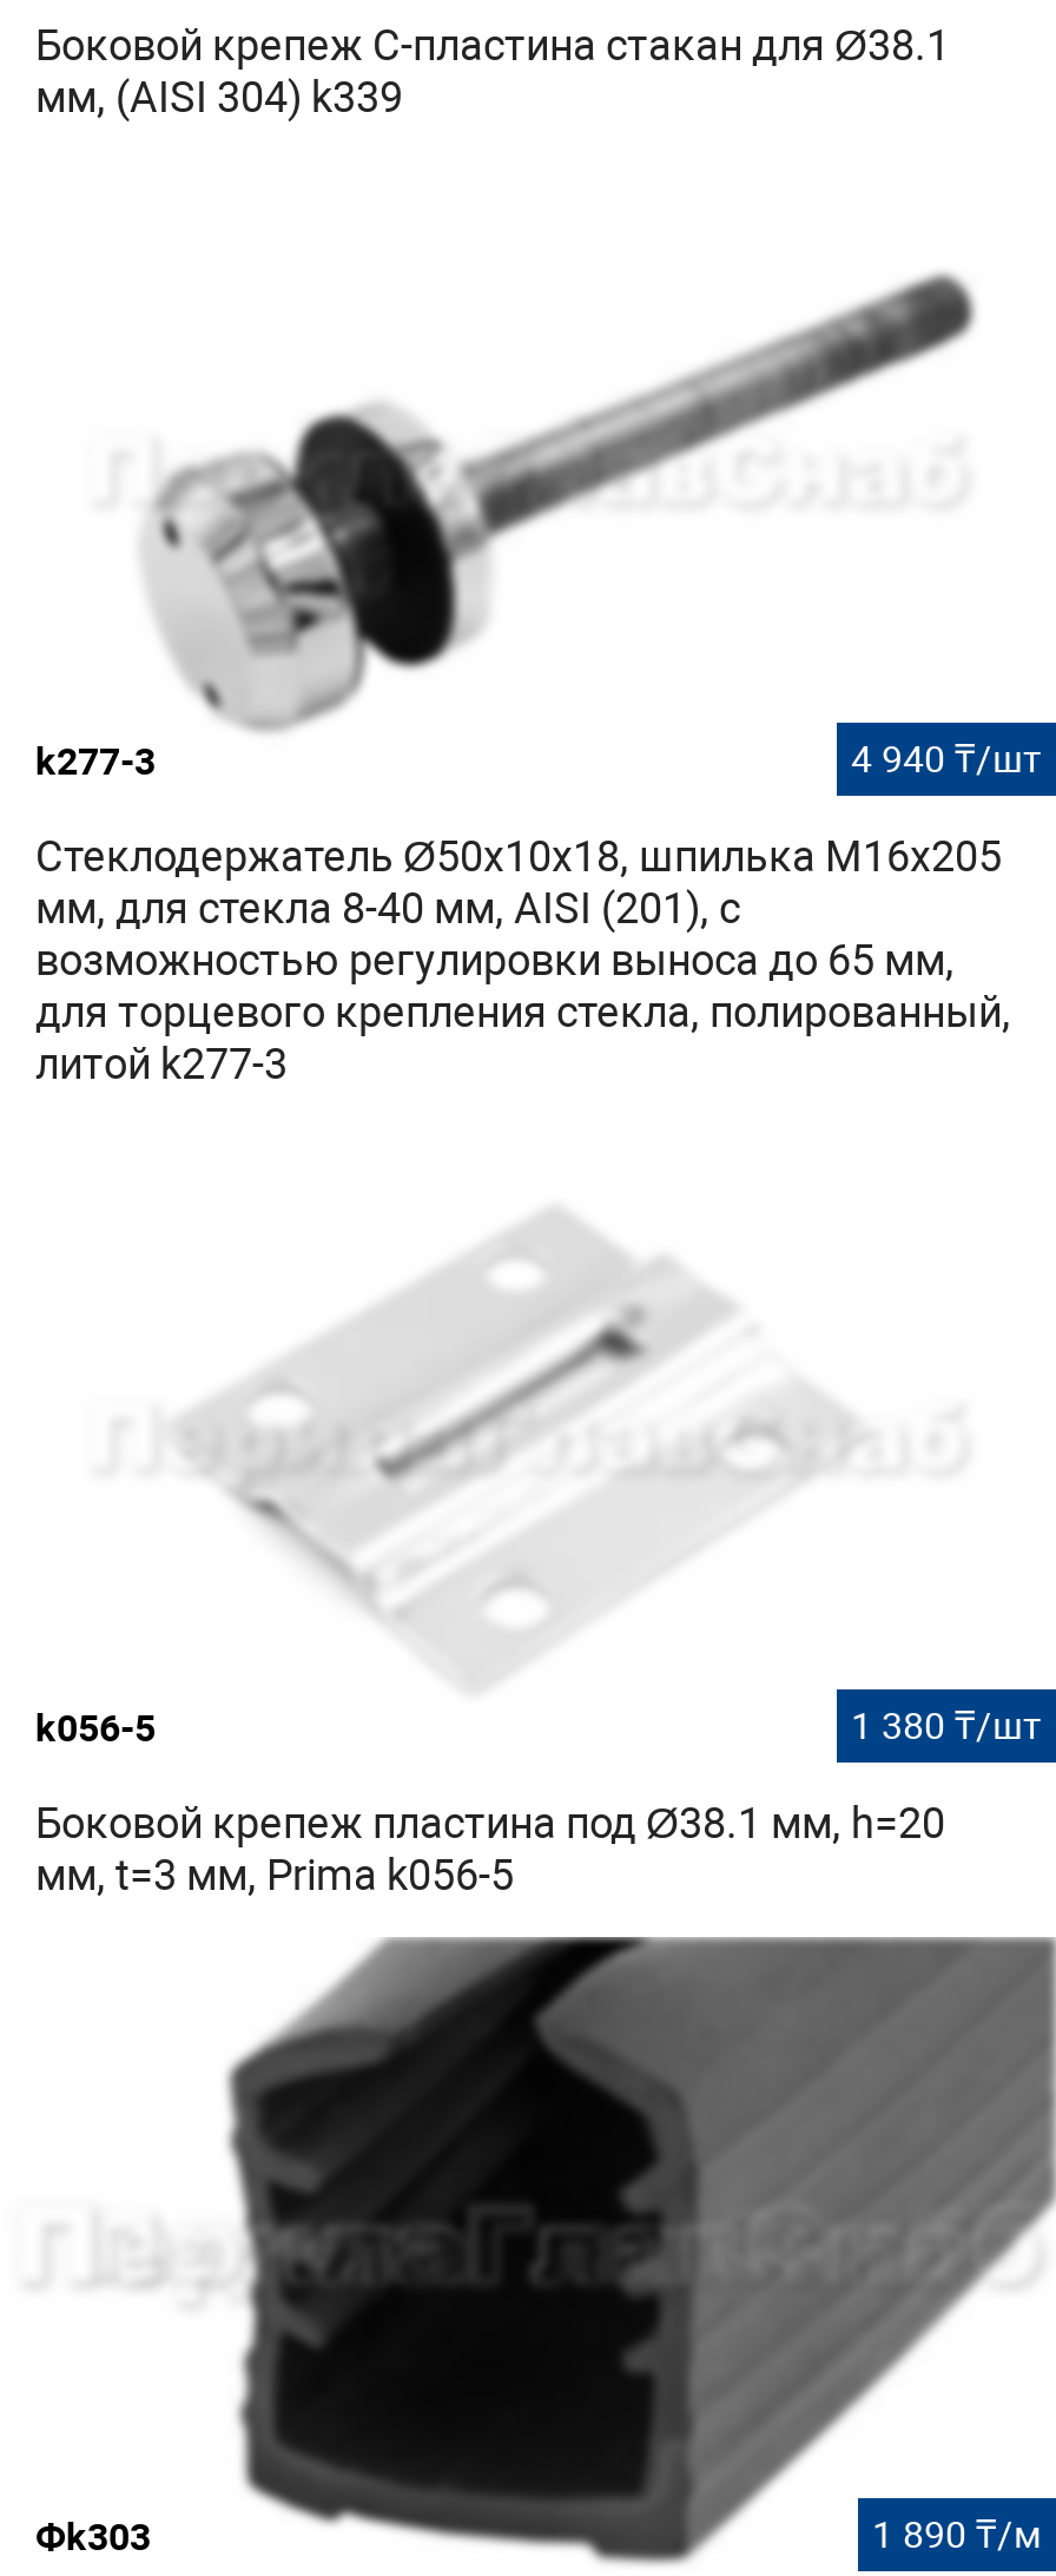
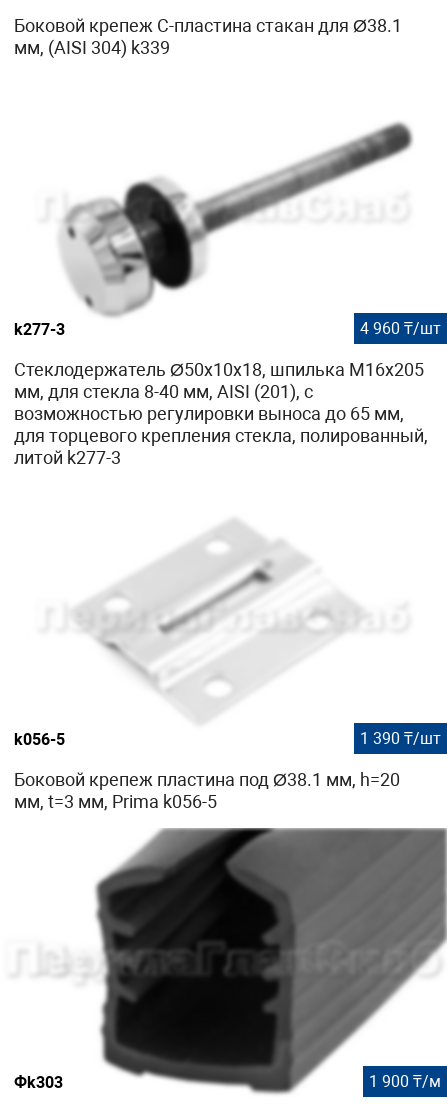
- 4 940 ₸/шт
+ 4 960 ₸/шт

- 1 380 ₸/шт
+ 1 390 ₸/шт

- 1 890 ₸/м
+ 1 900 ₸/м
